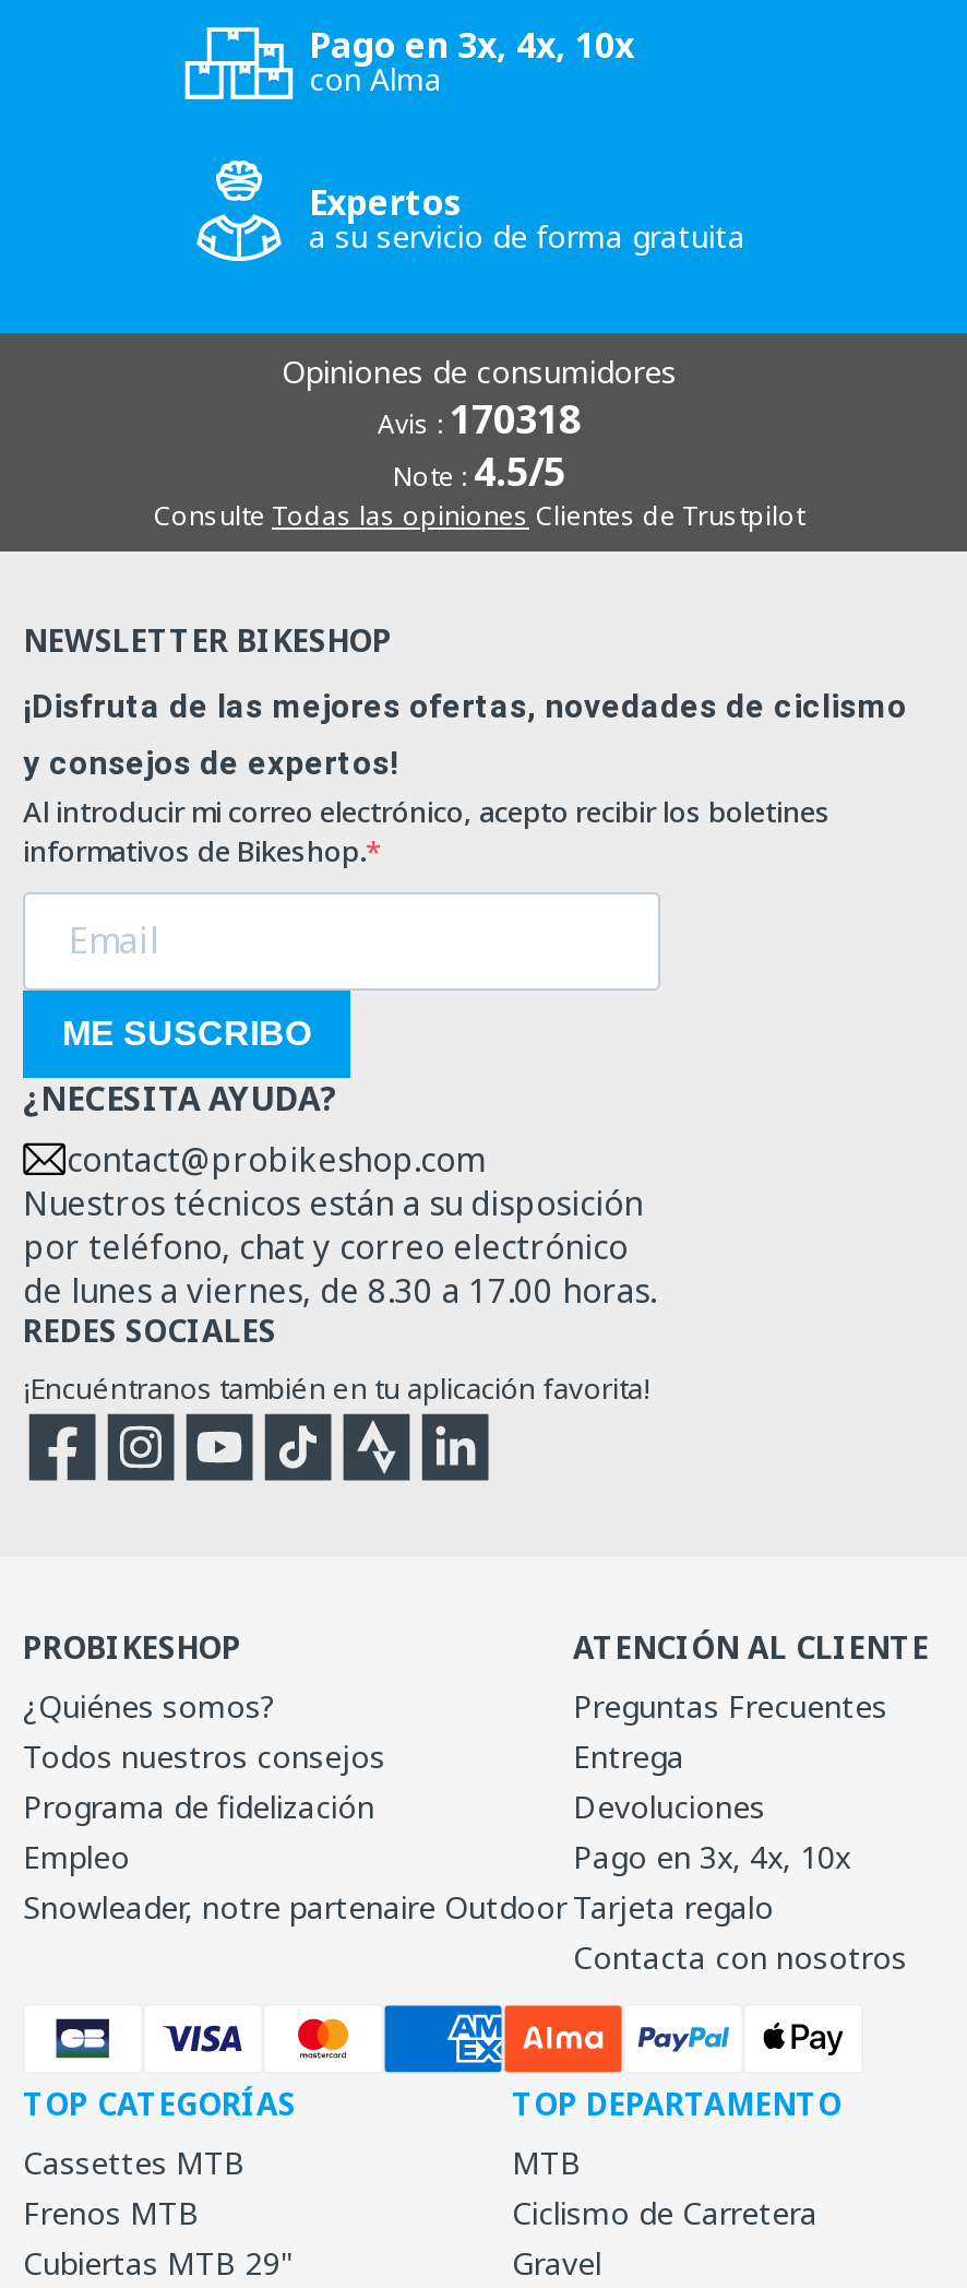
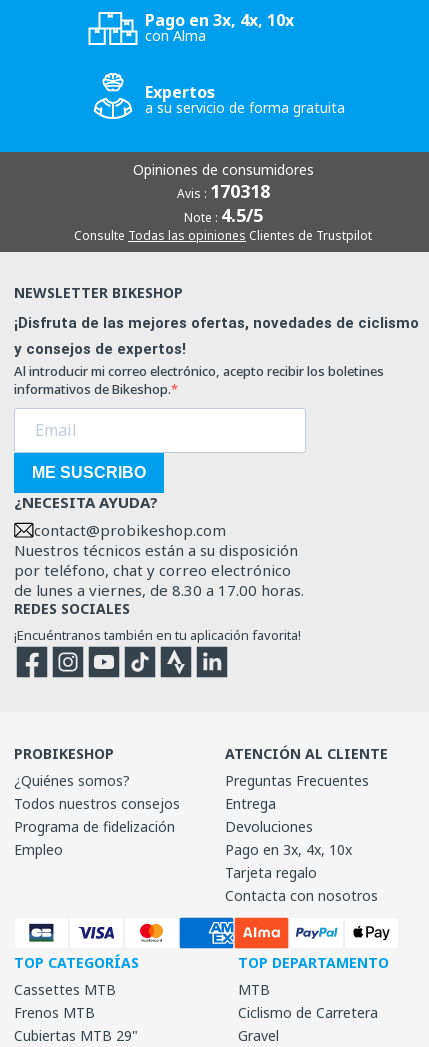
- Snowleader, notre partenaire Outdoor
